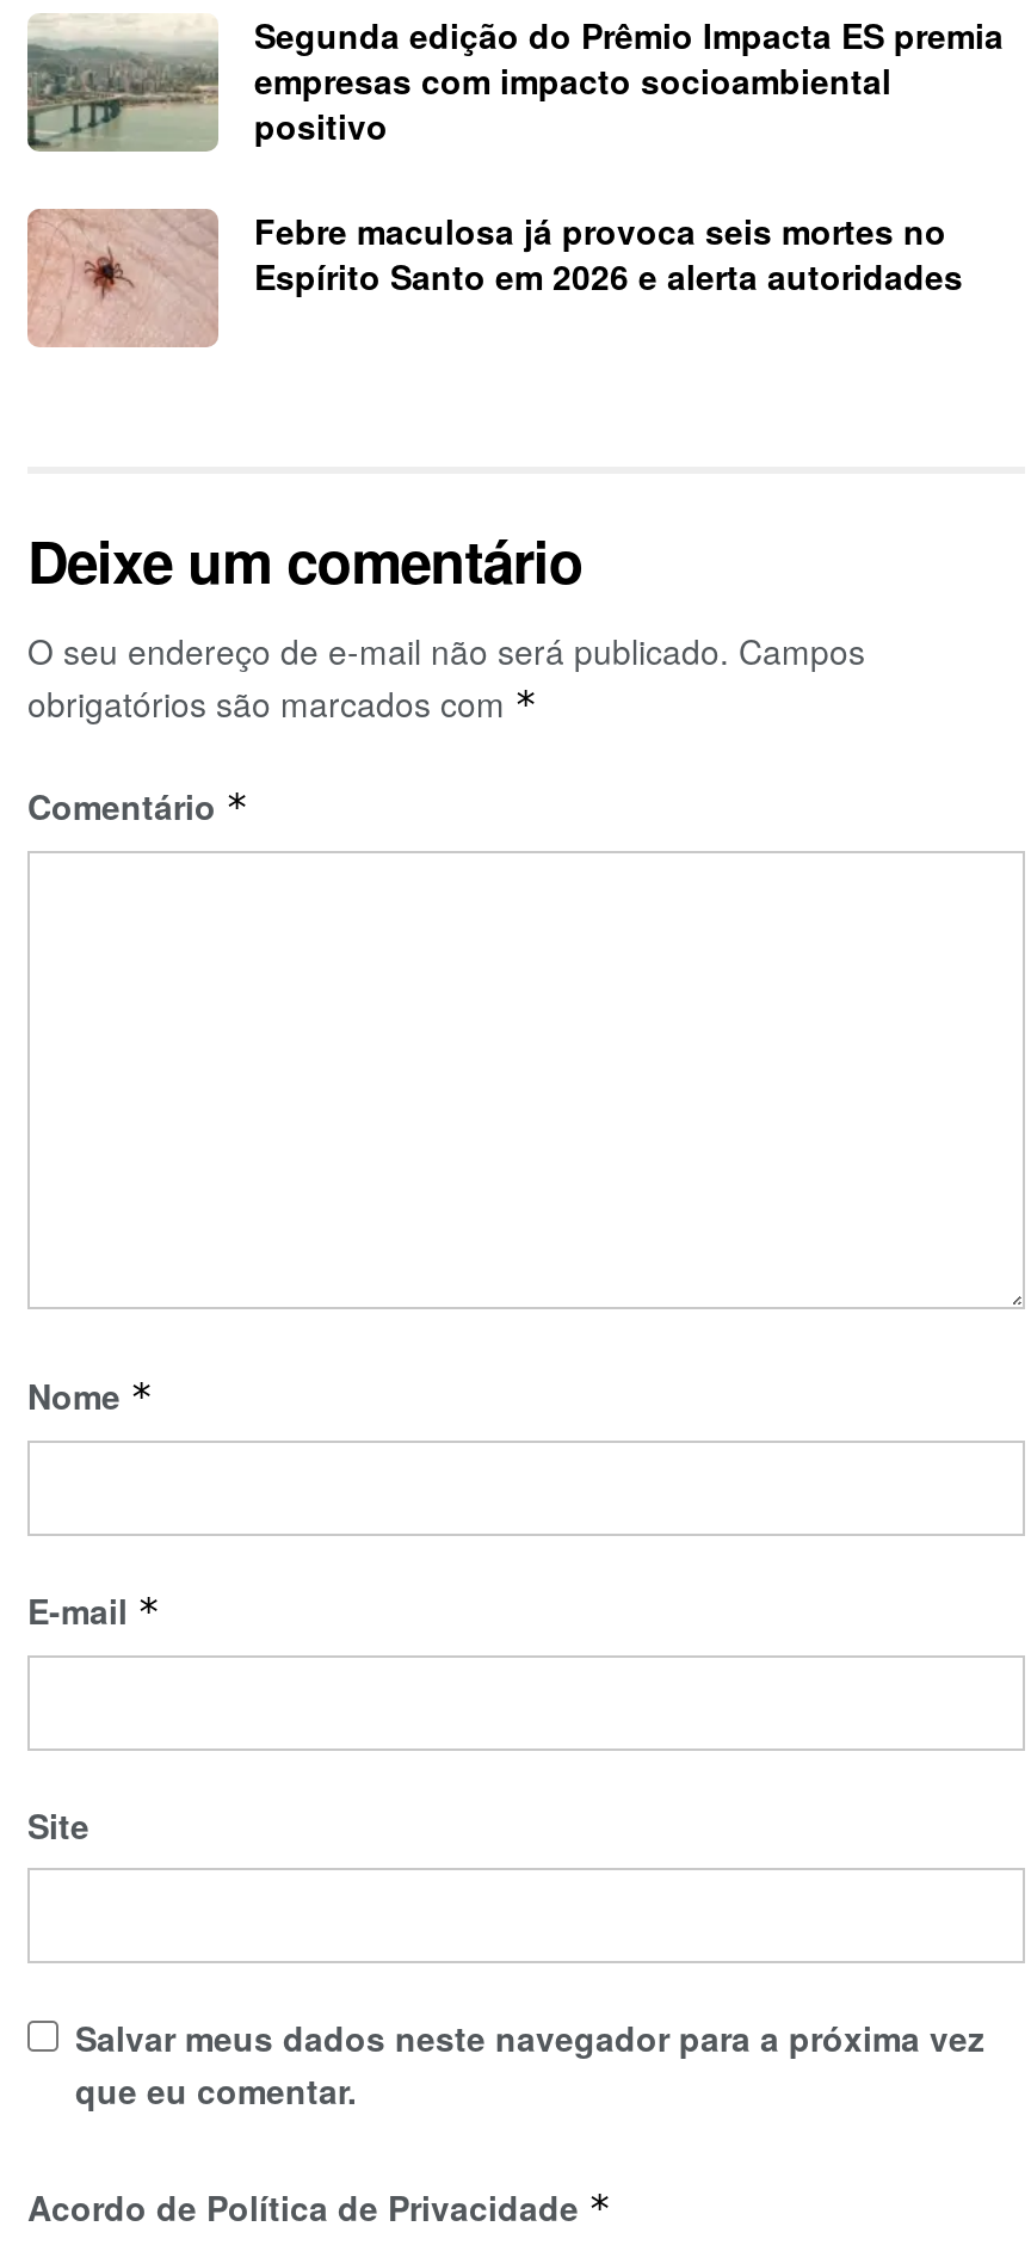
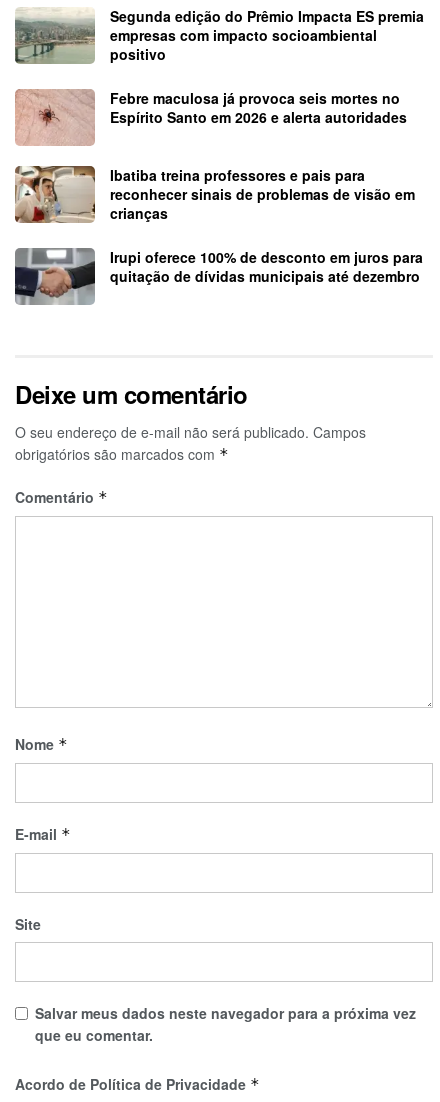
+ [image]
+ Ibatiba treina professores e pais para
+ reconhecer sinais de problemas de visão em
+ crianças
+ Irupi oferece 100% de desconto em juros para
+ quitação de dívidas municipais até dezembro

+ [image]
